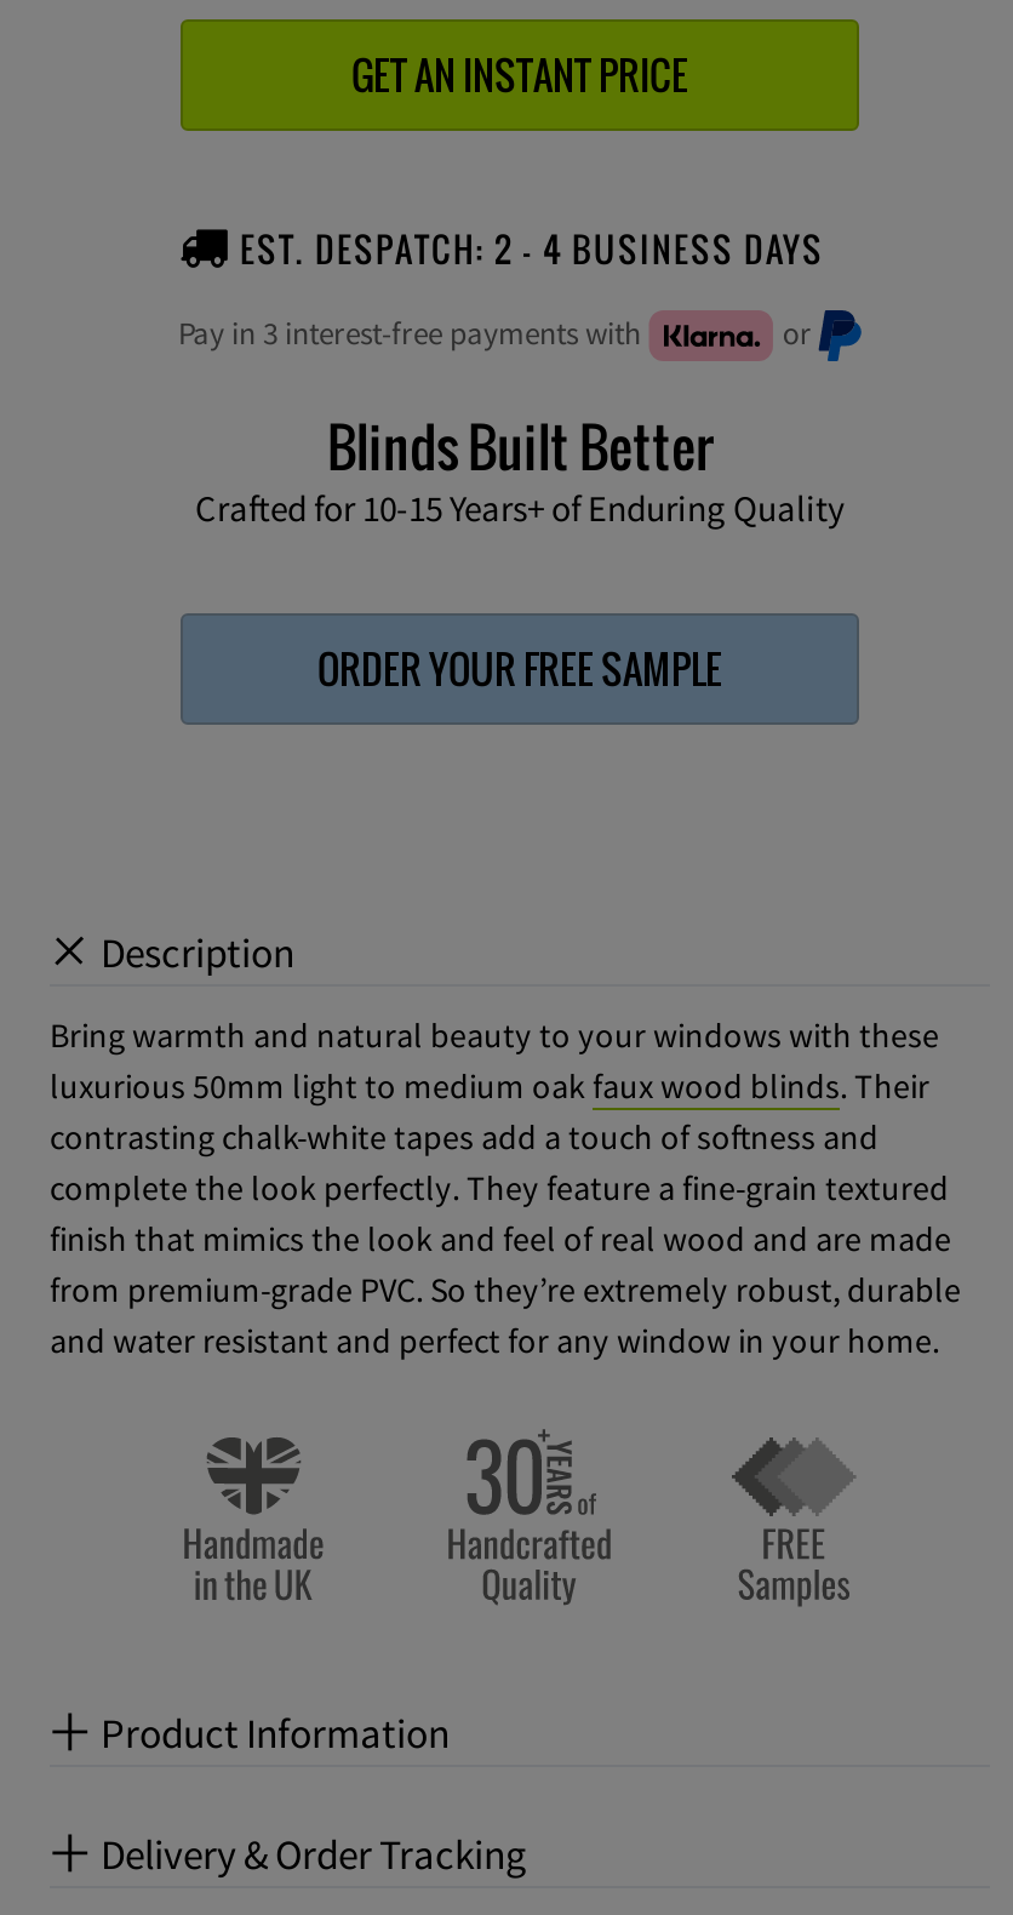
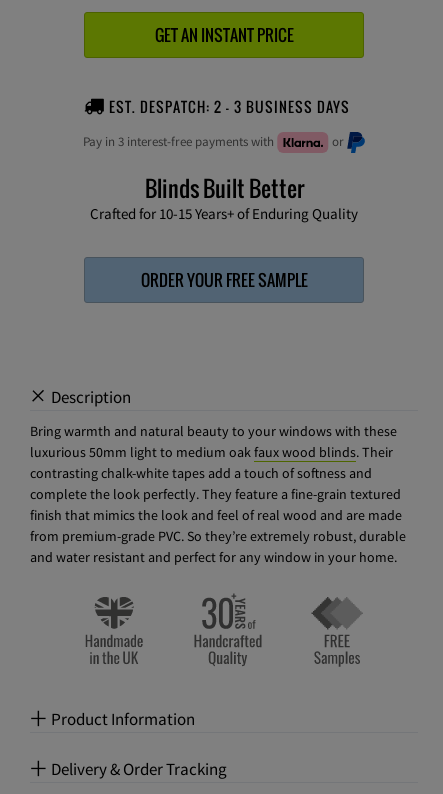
- EST. DESPATCH: 2 - 4 BUSINESS DAYS
+ EST. DESPATCH: 2 - 3 BUSINESS DAYS
